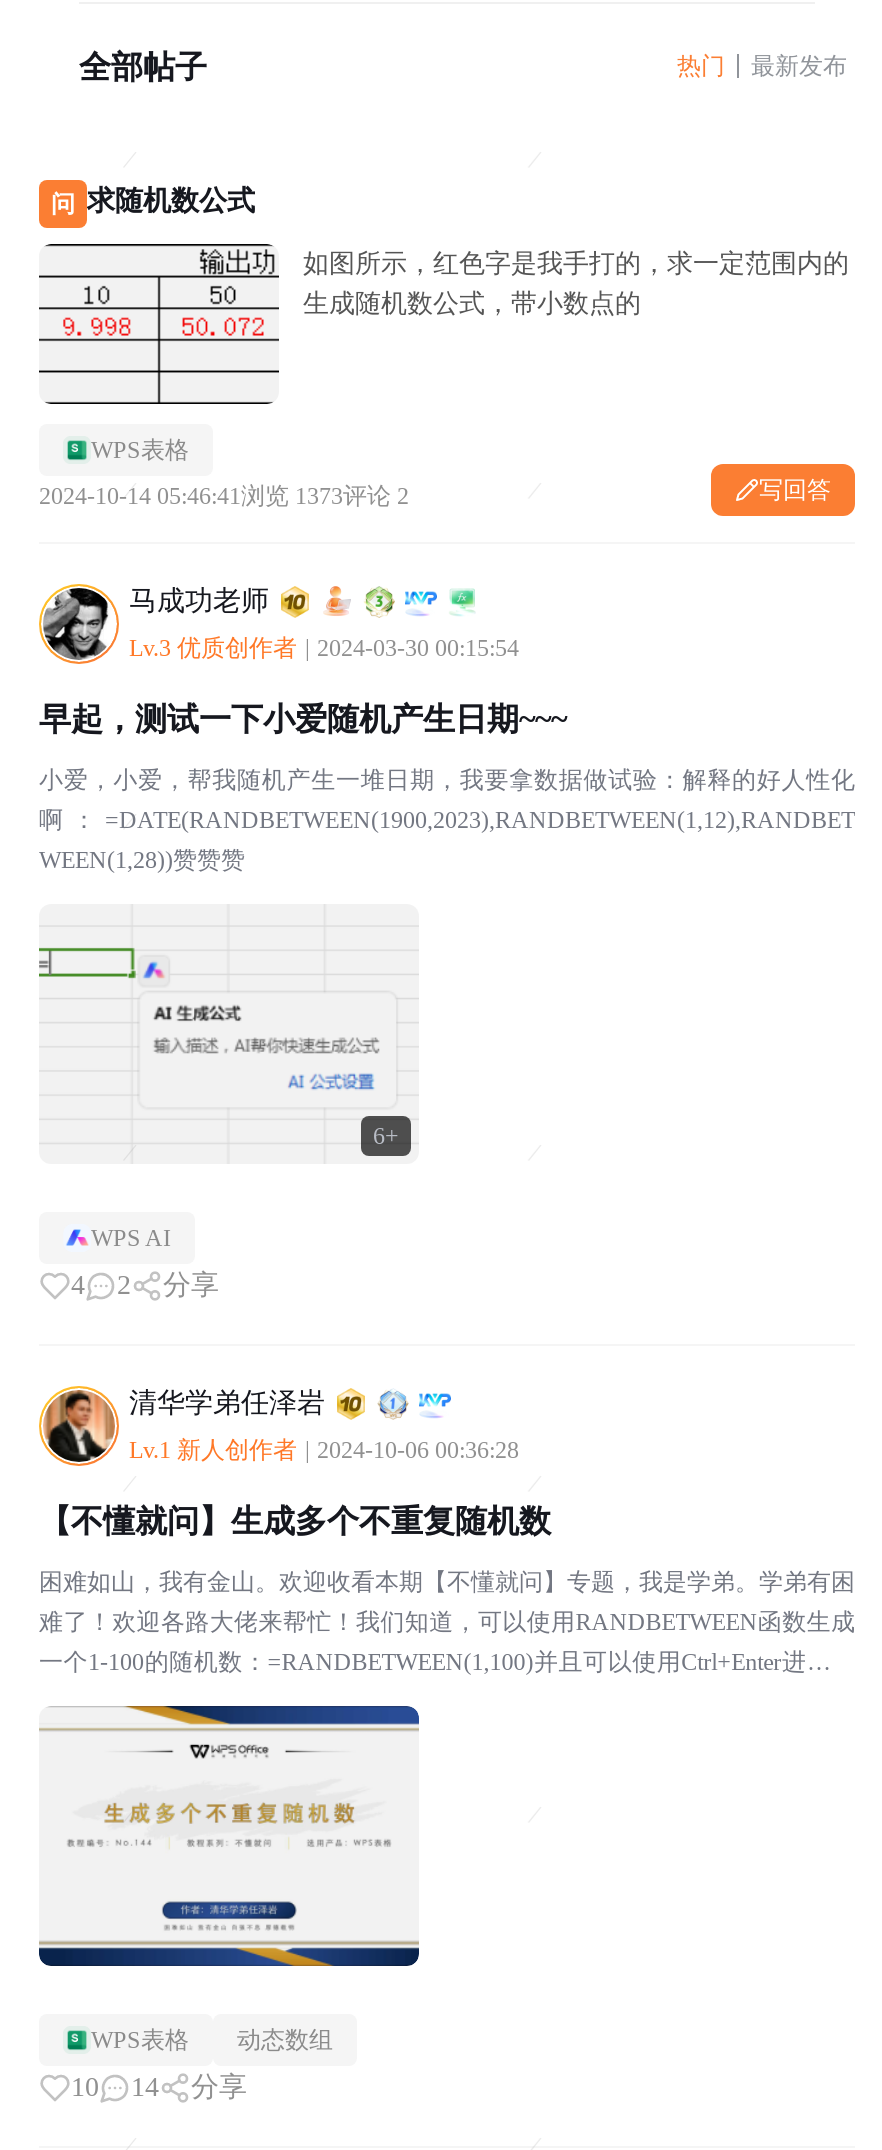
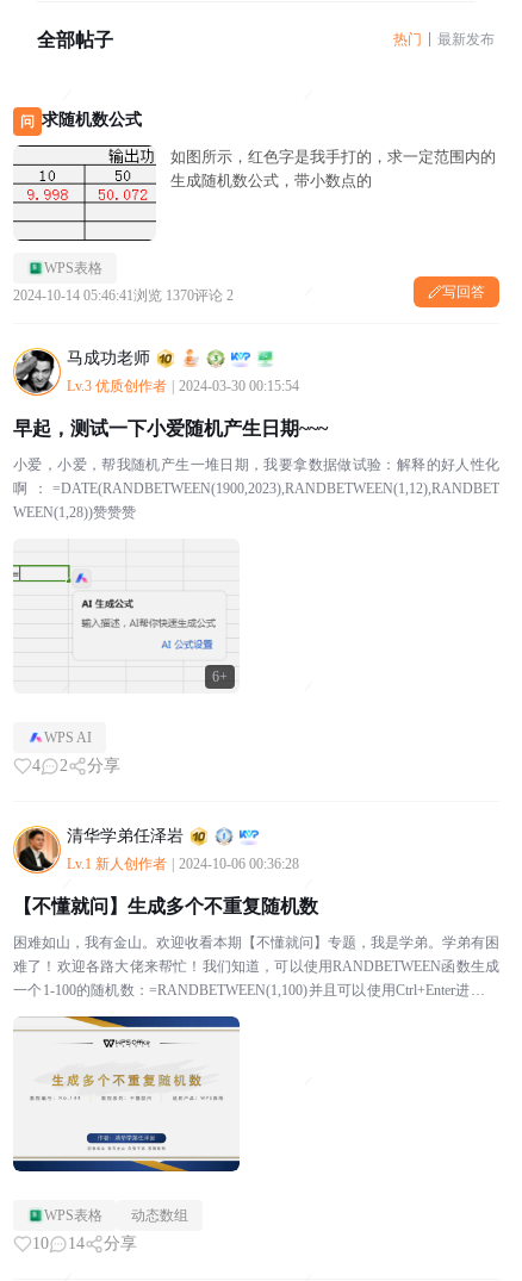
- 2024-10-14 05:46:41浏览 1373评论 2
+ 2024-10-14 05:46:41浏览 1370评论 2
